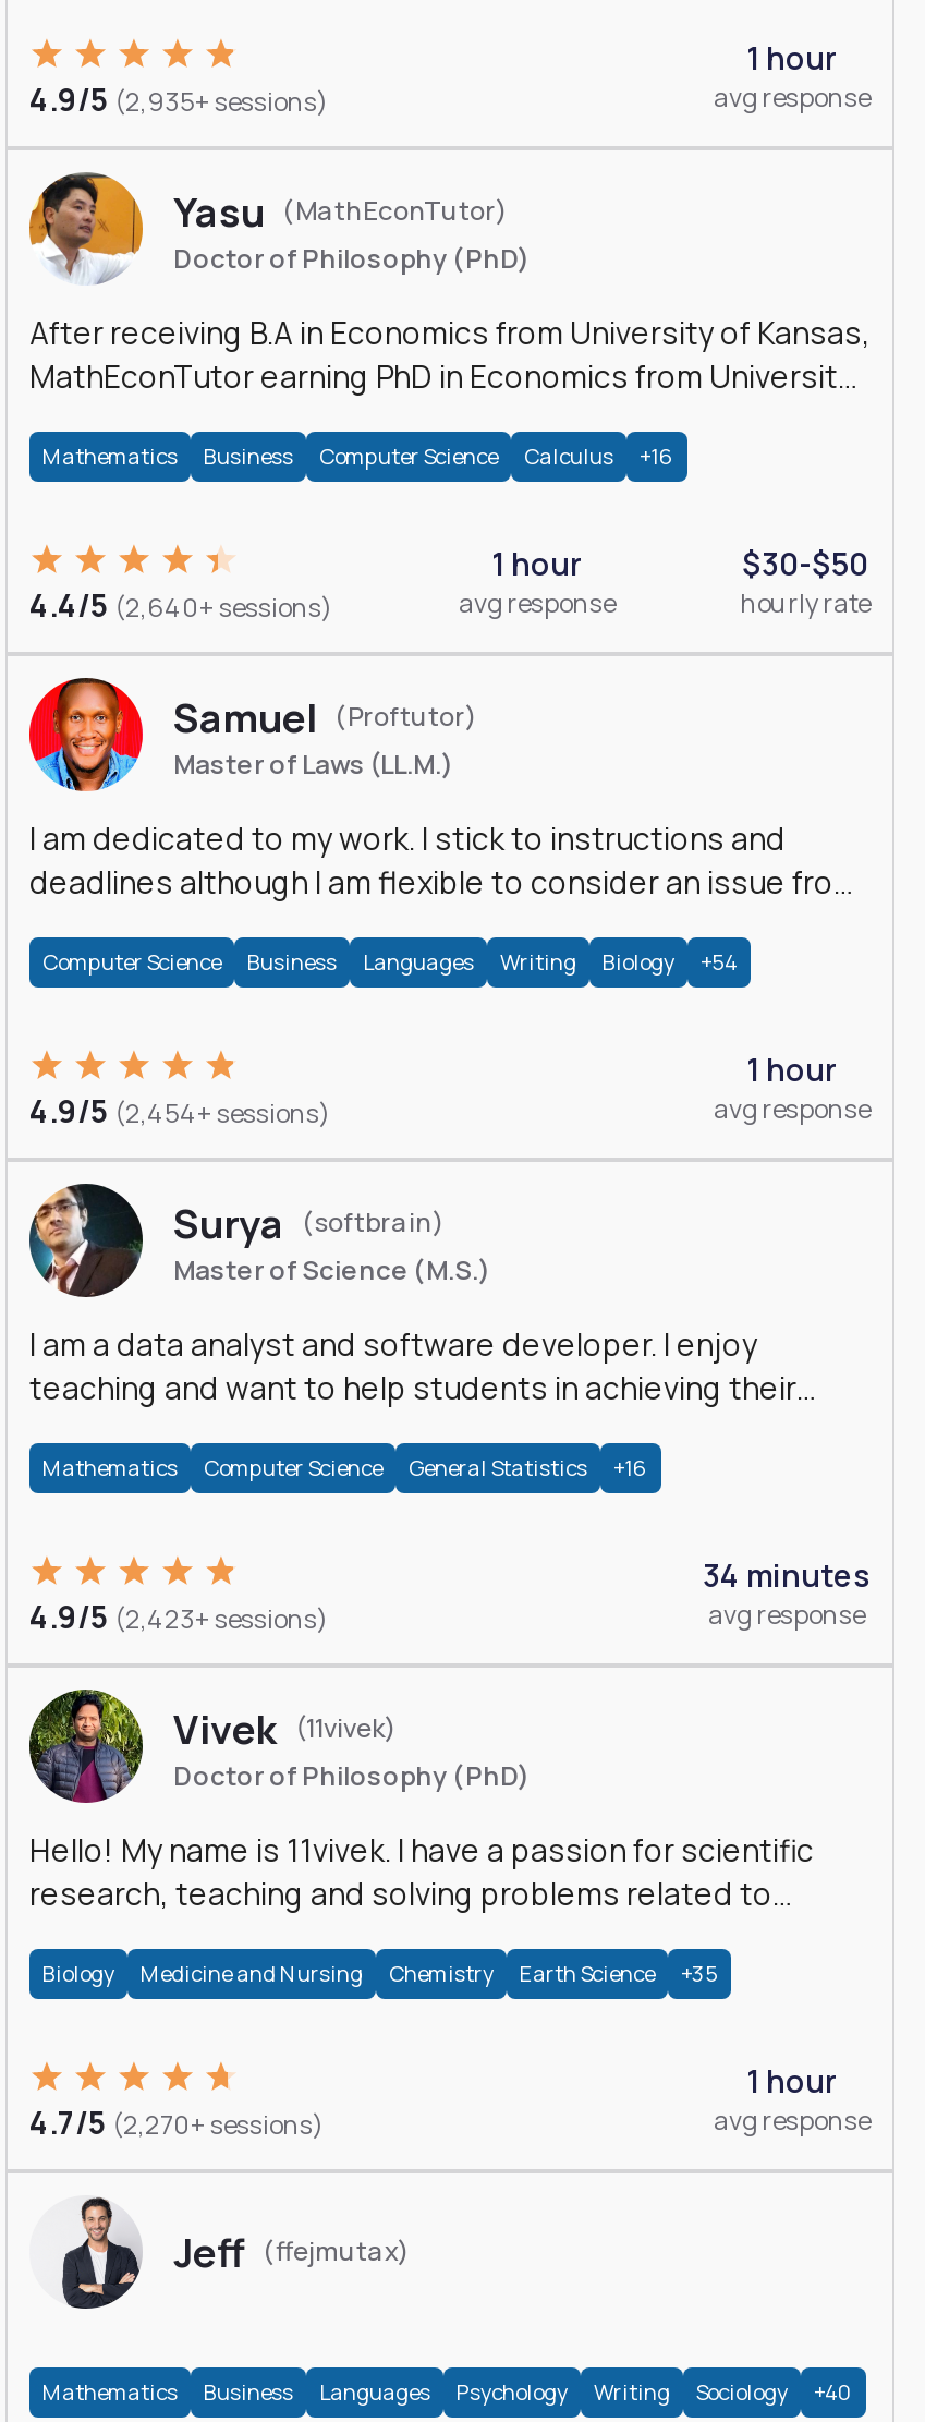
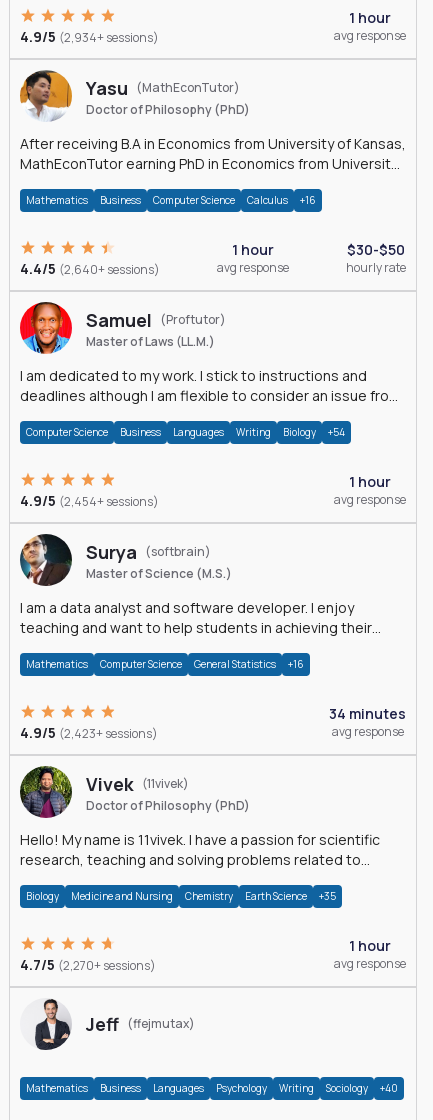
- 4.9/5 (2,935+ sessions)
+ 4.9/5 (2,934+ sessions)
